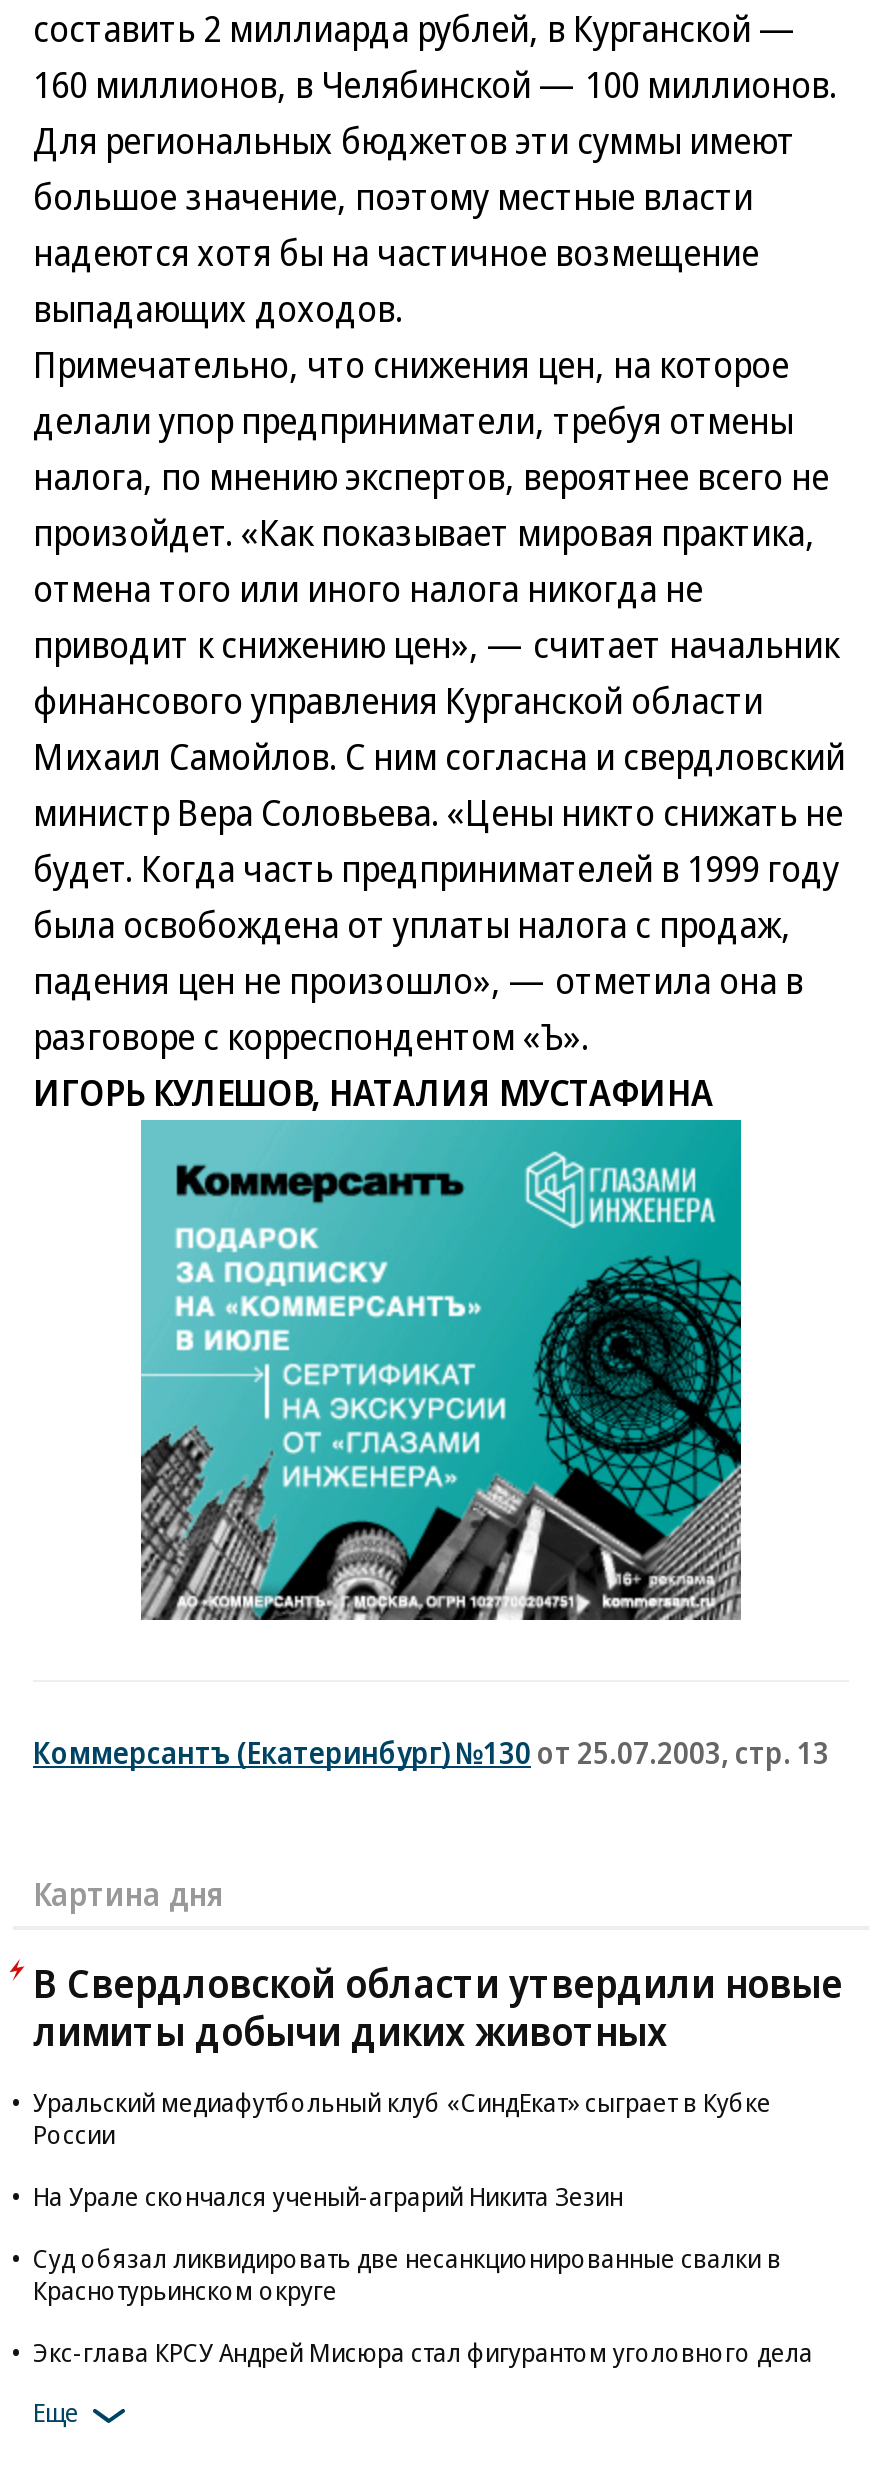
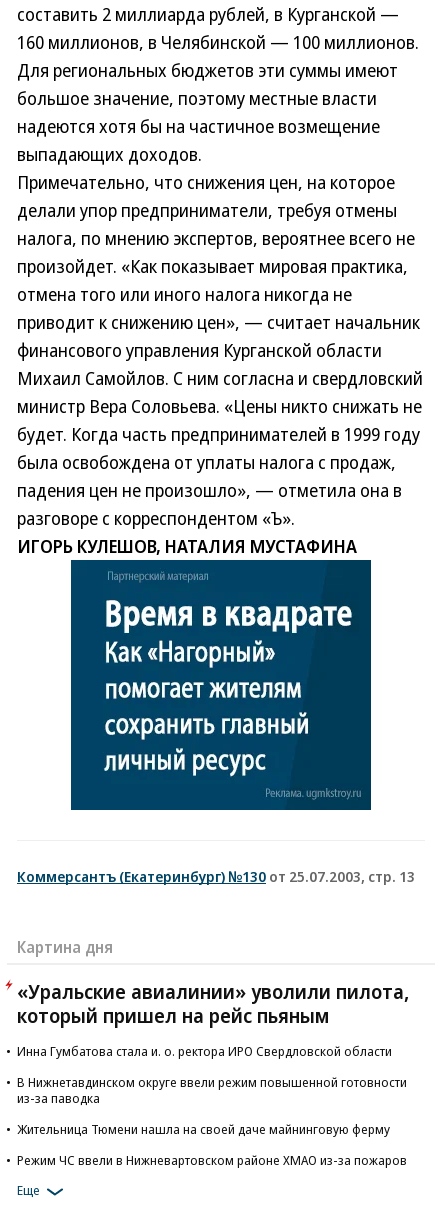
- [image]
+ [image]

- В Свердловской области утвердили новые
- лимиты добычи диких животных
+ «Уральские авиалинии» уволили пилота,
+ который пришел на рейс пьяным

- Уральский медиафутбольный клуб «СиндЕкат» сыграет в Кубке
- России
+ Инна Гумбатова стала и. о. ректора ИРО Свердловской области

- На Урале скончался ученый-аграрий Никита Зезин
+ В Нижнетавдинском округе ввели режим повышенной готовности
+ из-за паводка

- Суд обязал ликвидировать две несанкционированные свалки в
- Краснотурьинском округе
+ Жительница Тюмени нашла на своей даче майнинговую ферму

- Экс-глава КРСУ Андрей Мисюра стал фигурантом уголовного дела
+ Режим ЧС ввели в Нижневартовском районе ХМАО из-за пожаров
